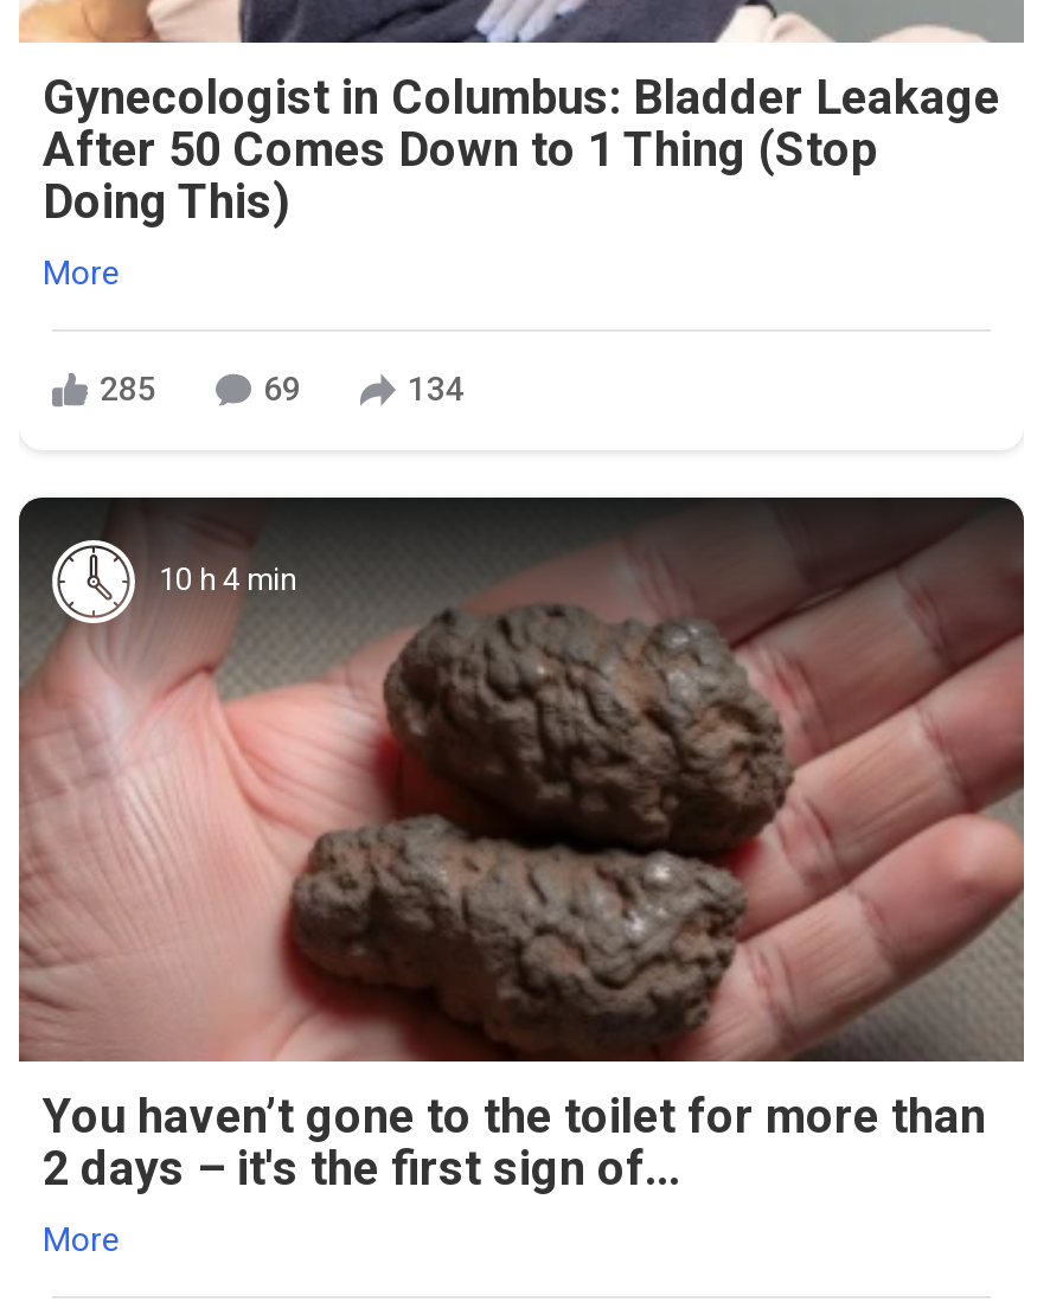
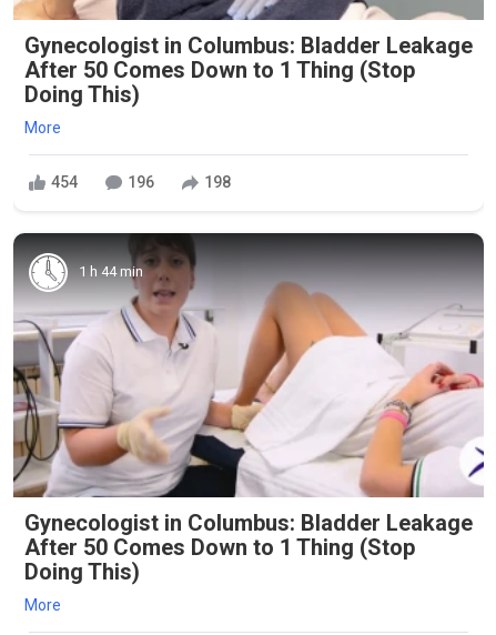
- 285
- 69
- 134
+ 454
+ 196
+ 198

- [image]
- 10 h 4 min
+ [image]
+ 1 h 44 min

- You haven’t gone to the toilet for more than
- 2 days – it's the first sign of...
+ Gynecologist in Columbus: Bladder Leakage
+ After 50 Comes Down to 1 Thing (Stop
+ Doing This)
